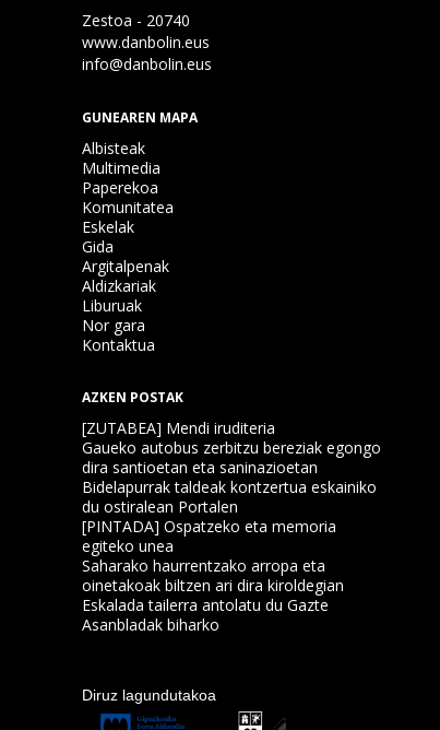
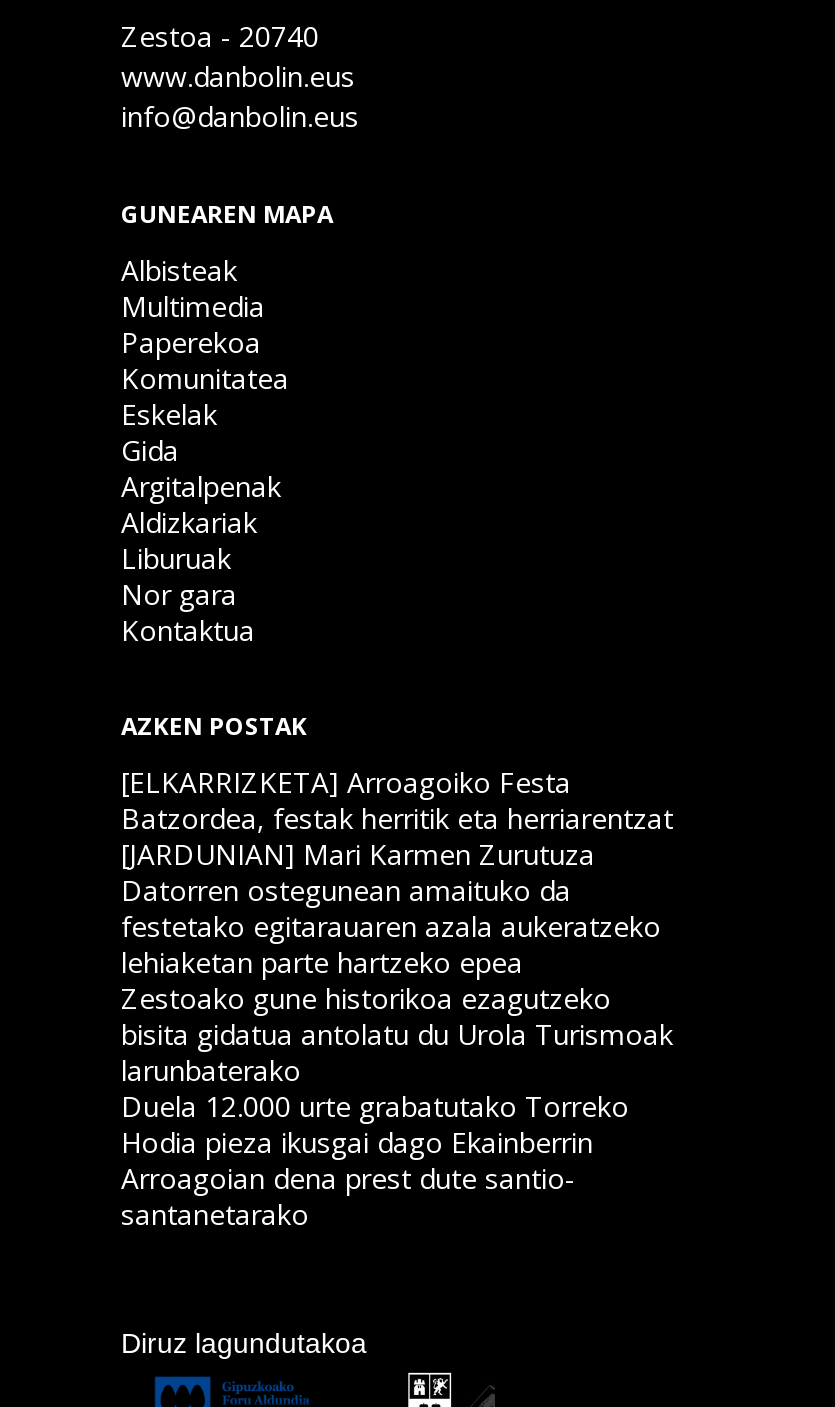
- [ZUTABEA] Mendi iruditeria
- Gaueko autobus zerbitzu bereziak egongo
- dira santioetan eta saninazioetan
- Bidelapurrak taldeak kontzertua eskainiko
- du ostiralean Portalen
- [PINTADA] Ospatzeko eta memoria
- egiteko unea
- Saharako haurrentzako arropa eta
- oinetakoak biltzen ari dira kiroldegian
- Eskalada tailerra antolatu du Gazte
- Asanbladak biharko
+ [ELKARRIZKETA] Arroagoiko Festa
+ Batzordea, festak herritik eta herriarentzat
+ [JARDUNIAN] Mari Karmen Zurutuza
+ Datorren ostegunean amaituko da
+ festetako egitarauaren azala aukeratzeko
+ lehiaketan parte hartzeko epea
+ Zestoako gune historikoa ezagutzeko
+ bisita gidatua antolatu du Urola Turismoak
+ larunbaterako
+ Duela 12.000 urte grabatutako Torreko
+ Hodia pieza ikusgai dago Ekainberrin
+ Arroagoian dena prest dute santio-
+ santanetarako
